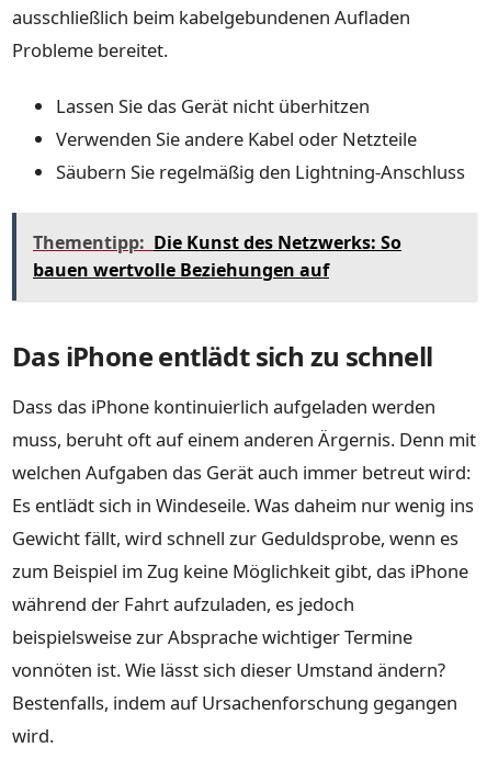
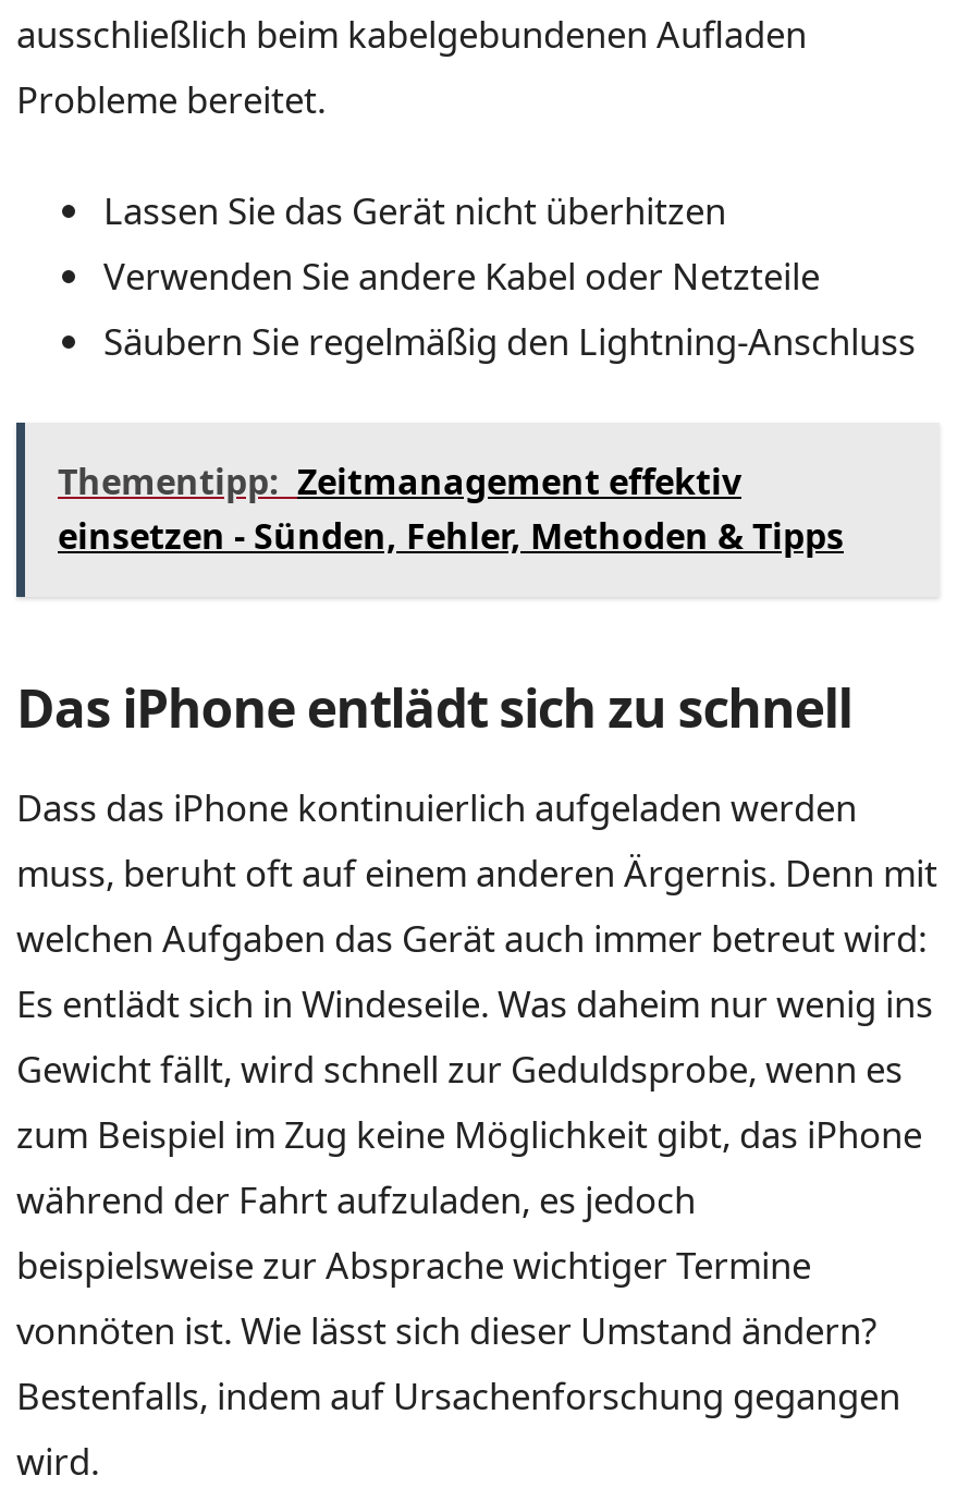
- Thementipp: Die Kunst des Netzwerks: So
- bauen wertvolle Beziehungen auf
+ Thementipp: Zeitmanagement effektiv
+ einsetzen - Sünden, Fehler, Methoden & Tipps
